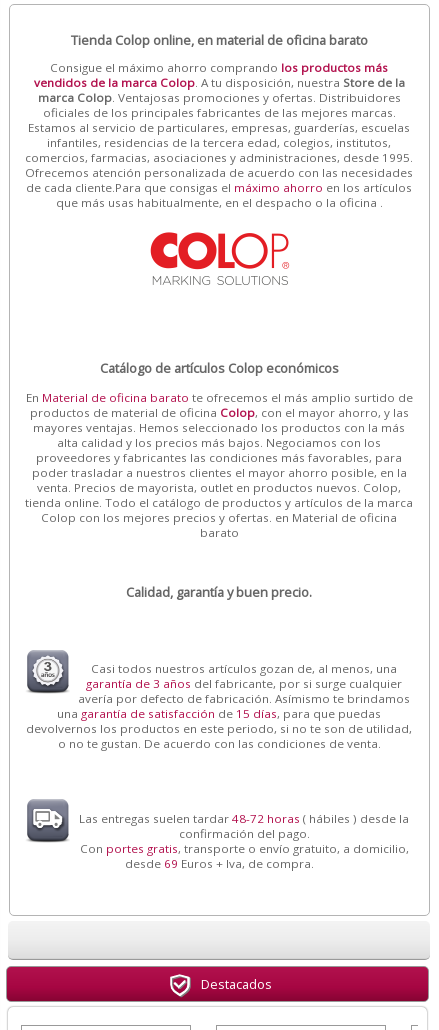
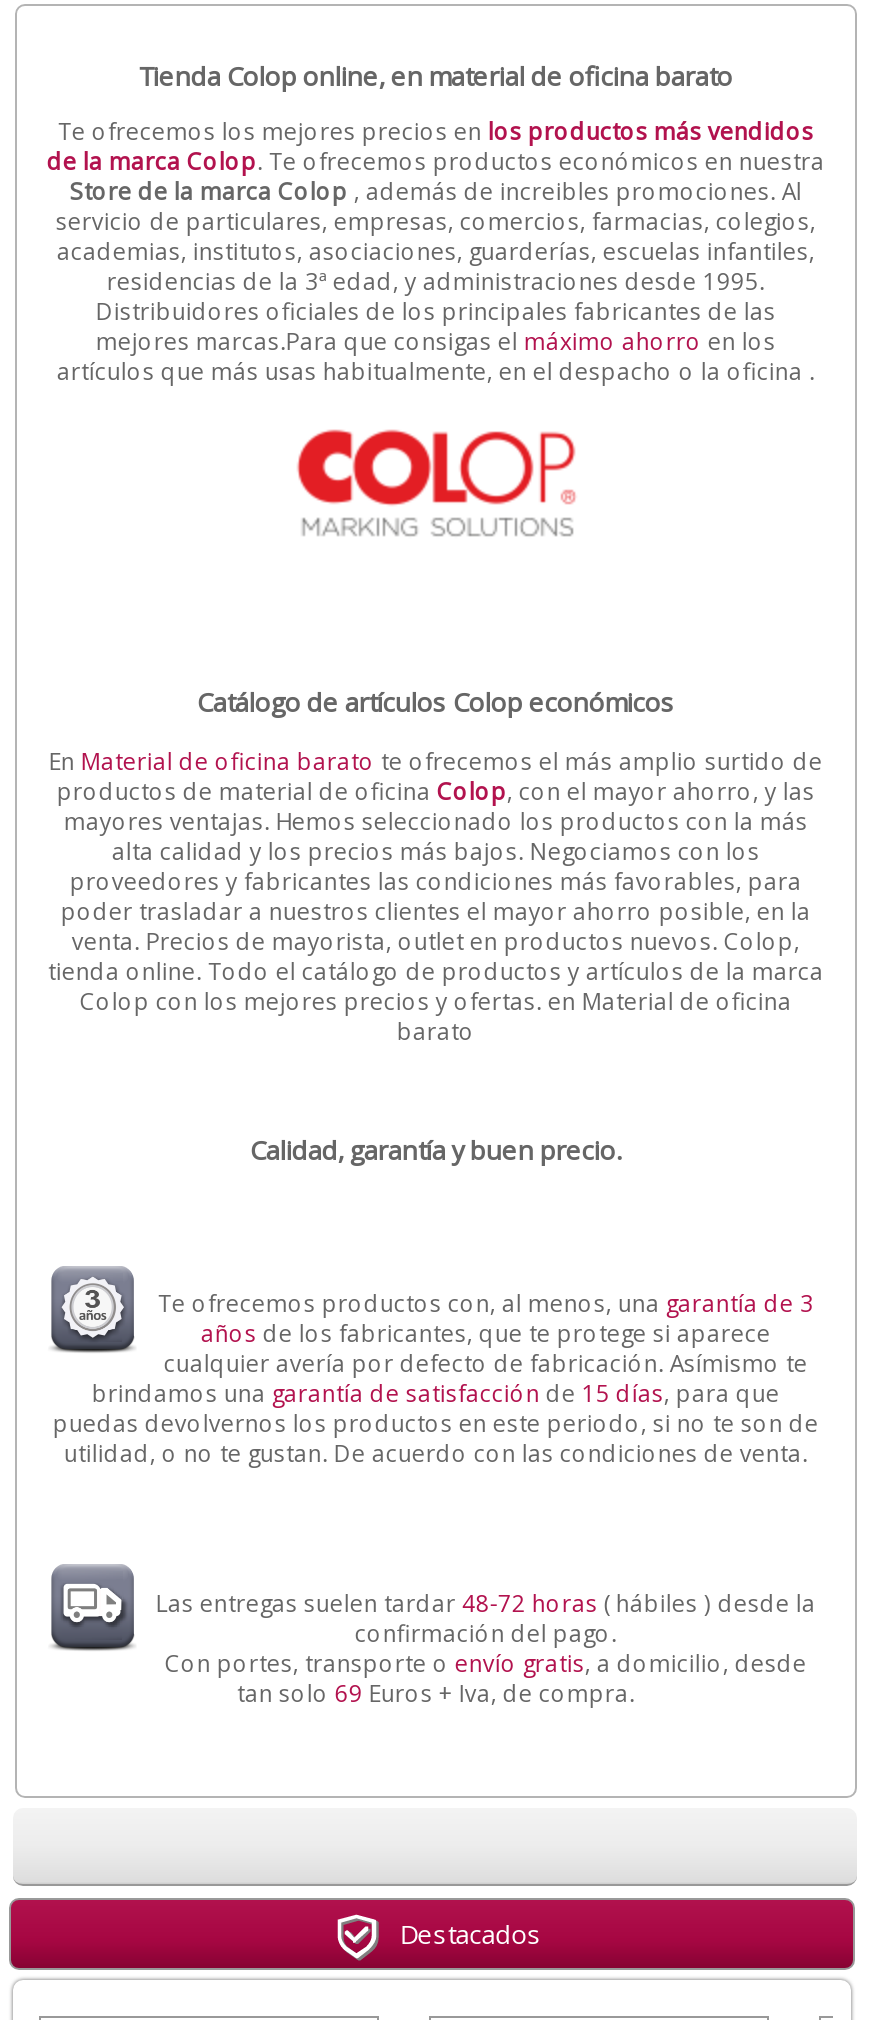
- Consigue el máximo ahorro comprando los productos más
- vendidos de la marca Colop. A tu disposición, nuestra Store de la
- marca Colop. Ventajosas promociones y ofertas. Distribuidores
- oficiales de los principales fabricantes de las mejores marcas.
- Estamos al servicio de particulares, empresas, guarderías, escuelas
- infantiles, residencias de la tercera edad, colegios, institutos,
- comercios, farmacias, asociaciones y administraciones, desde 1995.
- Ofrecemos atención personalizada de acuerdo con las necesidades
- de cada cliente.Para que consigas el máximo ahorro en los artículos
- que más usas habitualmente, en el despacho o la oficina .
+ Te ofrecemos los mejores precios en los productos más vendidos
+ de la marca Colop. Te ofrecemos productos económicos en nuestra
+ Store de la marca Colop, además de increibles promociones. Al
+ servicio de particulares, empresas, comercios, farmacias, colegios,
+ academias, institutos, asociaciones, guarderías, escuelas infantiles,
+ residencias de la 3ª edad, y administraciones desde 1995.
+ Distribuidores oficiales de los principales fabricantes de las
+ mejores marcas.Para que consigas el máximo ahorro en los
+ artículos que más usas habitualmente, en el despacho o la oficina .

- Casi todos nuestros artículos gozan de, al menos, una
- garantía de 3 años del fabricante, por si surge cualquier
- avería por defecto de fabricación. Asímismo te brindamos
- una garantía de satisfacción de 15 días, para que puedas
- devolvernos los productos en este periodo, si no te son de utilidad,
- o no te gustan. De acuerdo con las condiciones de venta.
+ Te ofrecemos productos con, al menos, una garantía de 3
+ años de los fabricantes, que te protege si aparece
+ cualquier avería por defecto de fabricación. Asímismo te
+ brindamos una garantía de satisfacción de 15 días, para que
+ puedas devolvernos los productos en este periodo, si no te son de
+ utilidad, o no te gustan. De acuerdo con las condiciones de venta.

- Con portes gratis, transporte o envío gratuito, a domicilio,
- desde 69Euros + Iva, de compra.
+ Con portes, transporte o envío gratis, a domicilio, desde
+ tan solo 69Euros + Iva, de compra.
